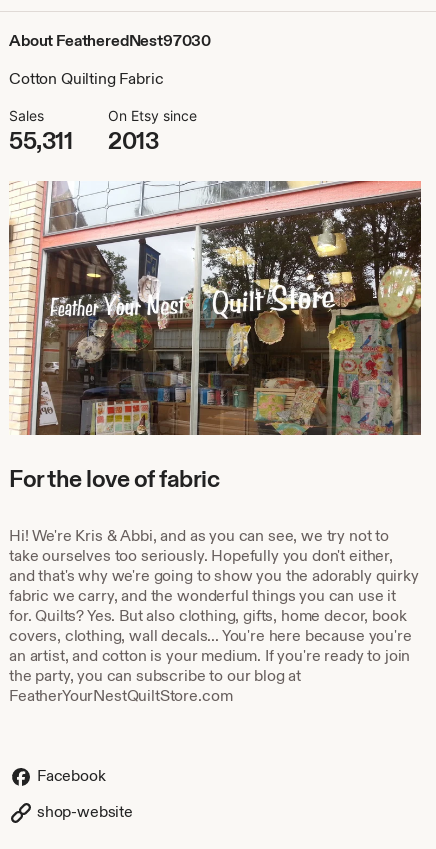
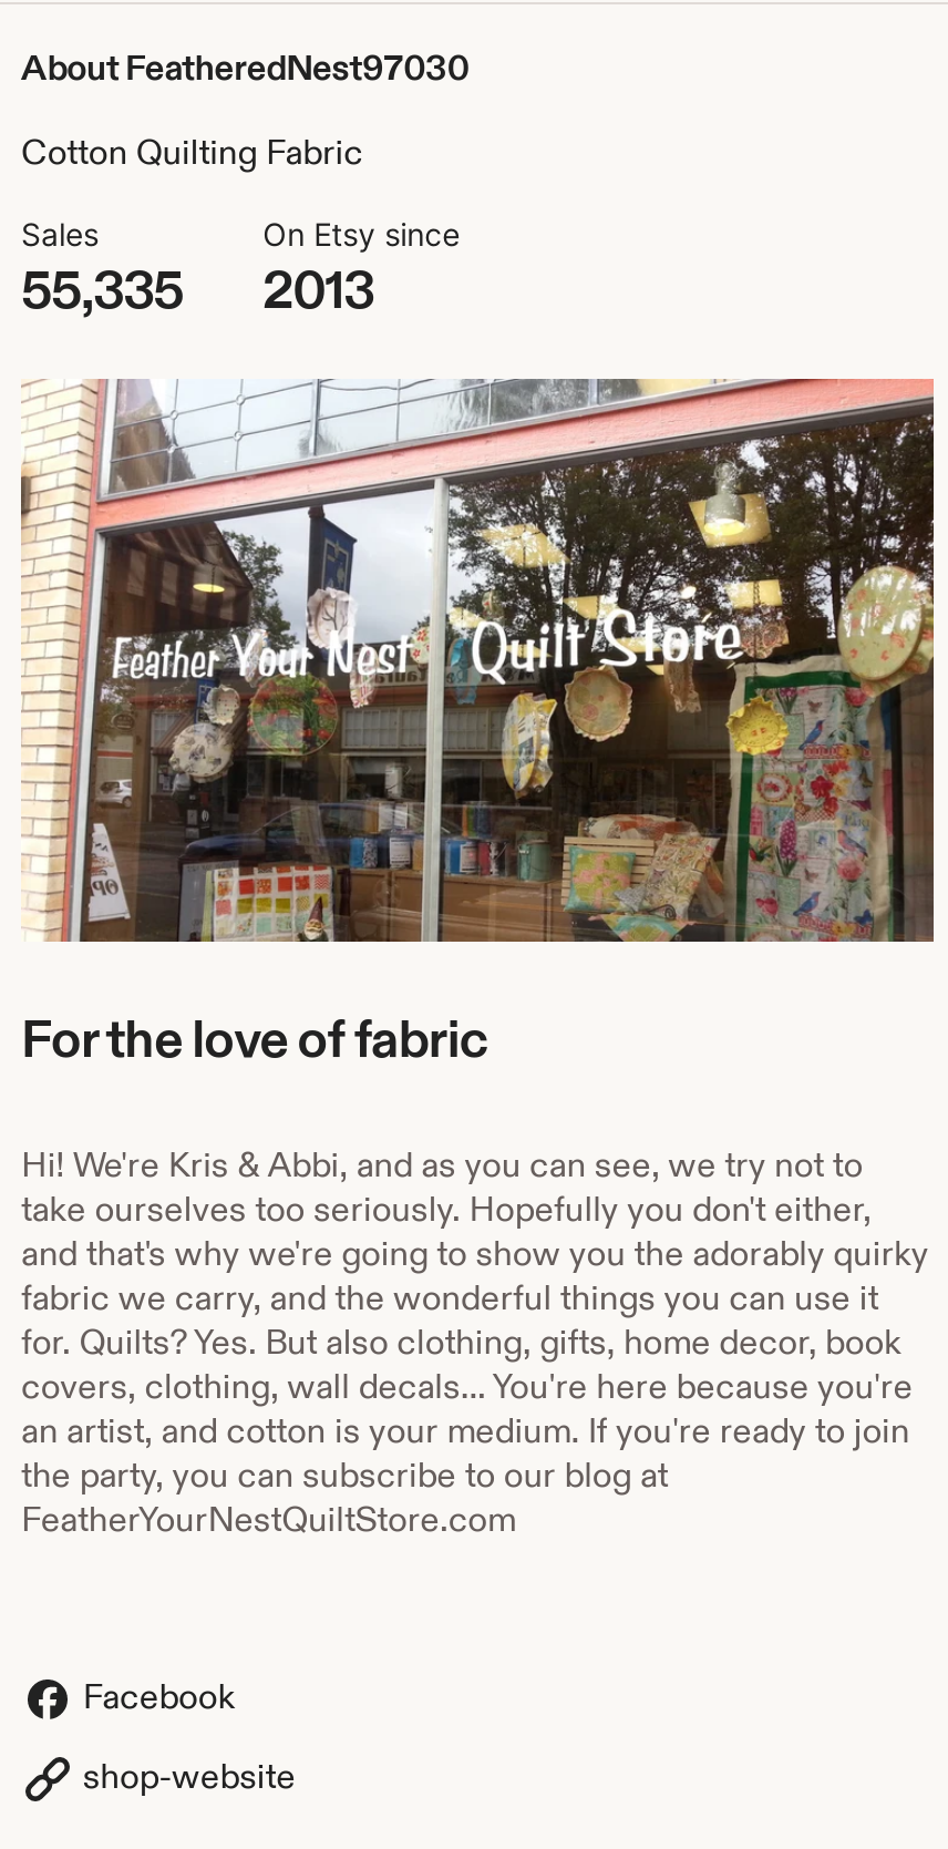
- 55,311 2013
+ 55,335 2013
